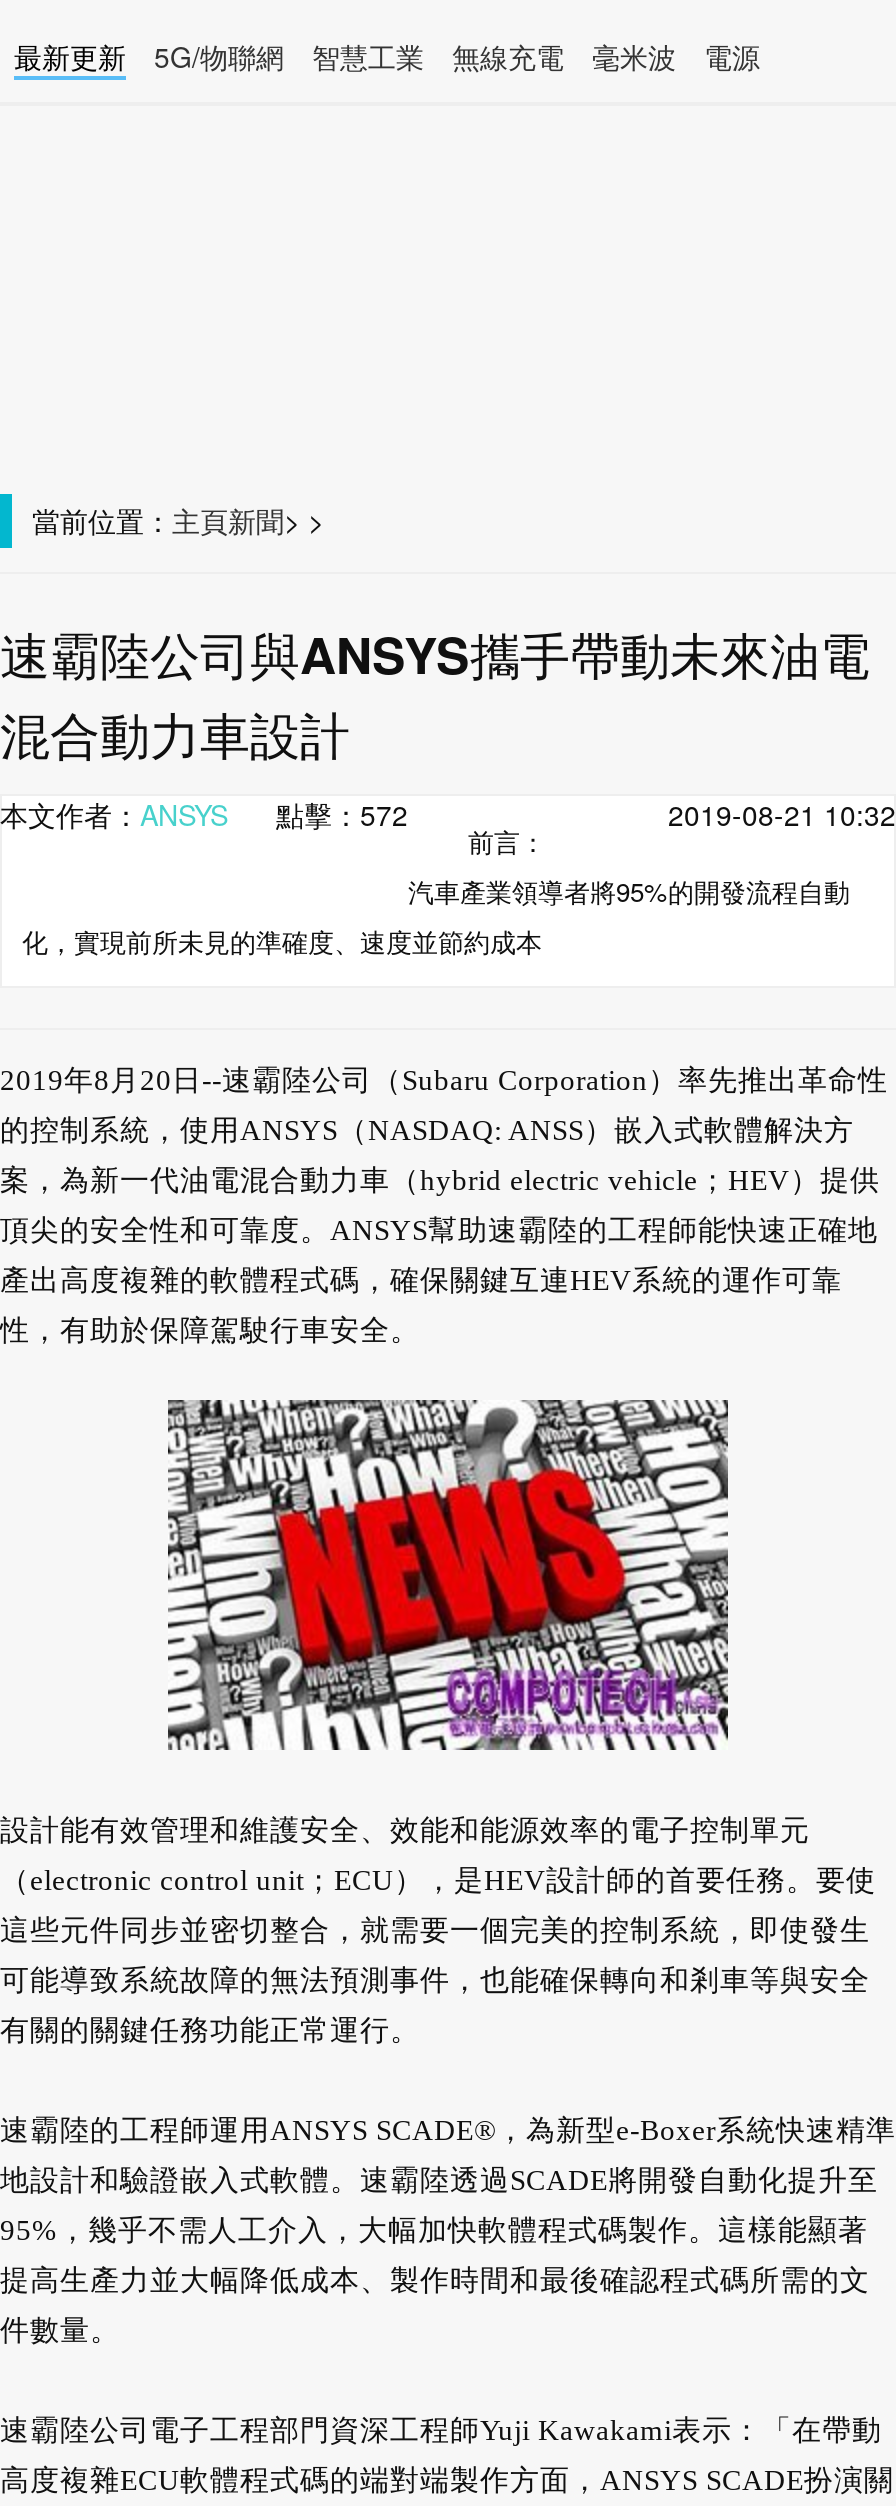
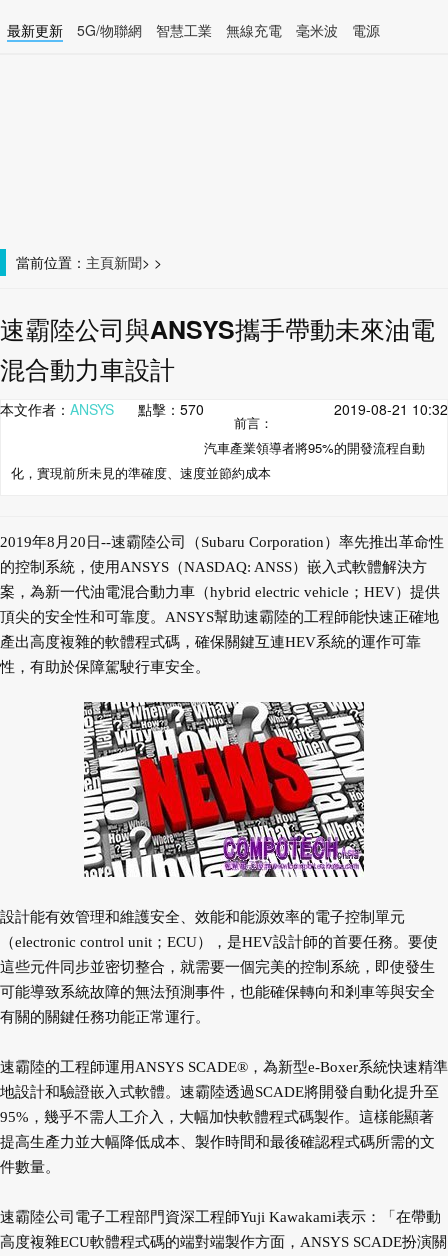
- 本文作者：ANSYS點擊：572
+ 本文作者：ANSYS點擊：570
